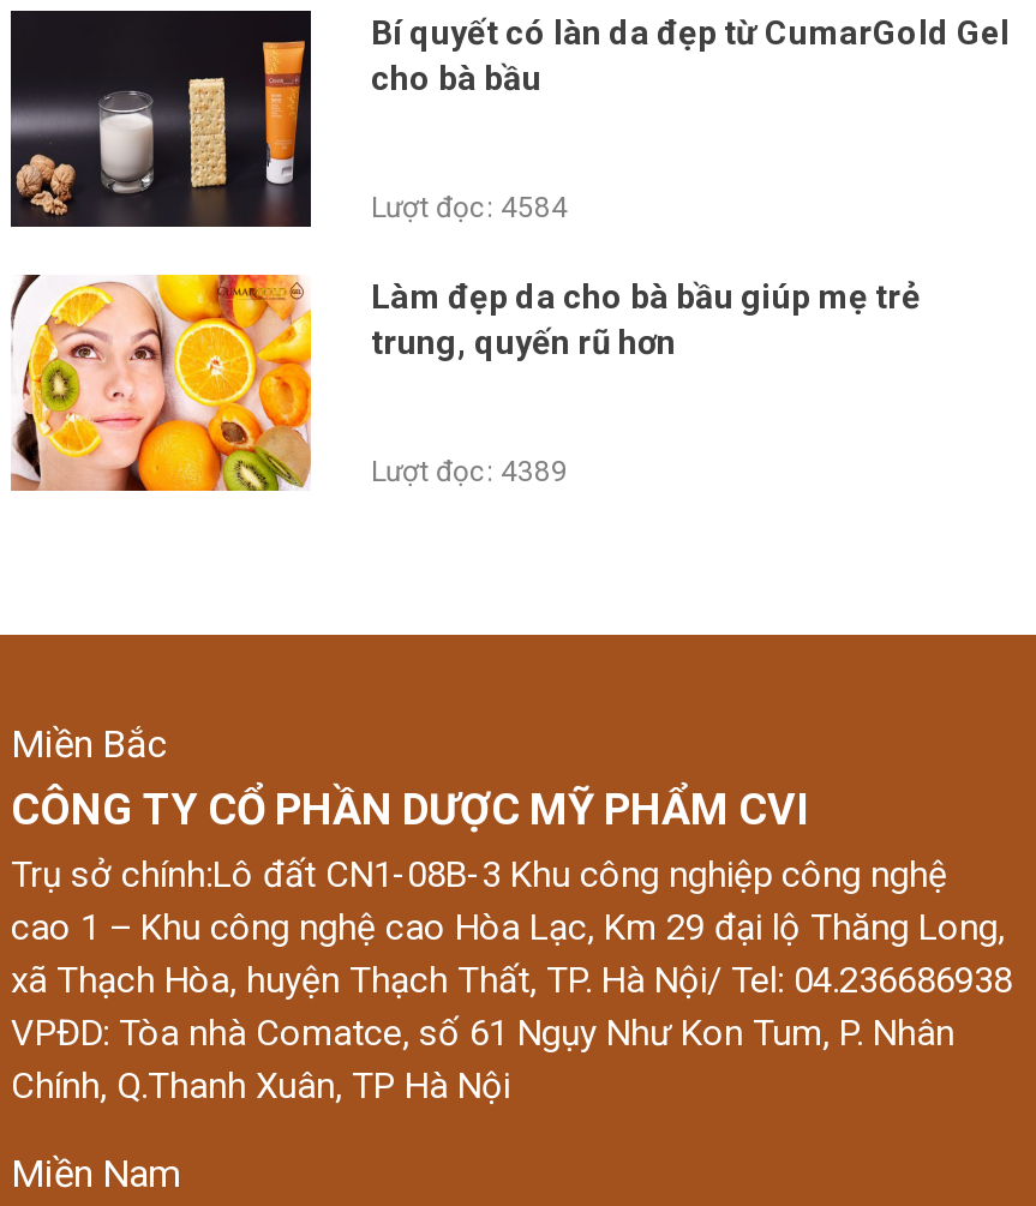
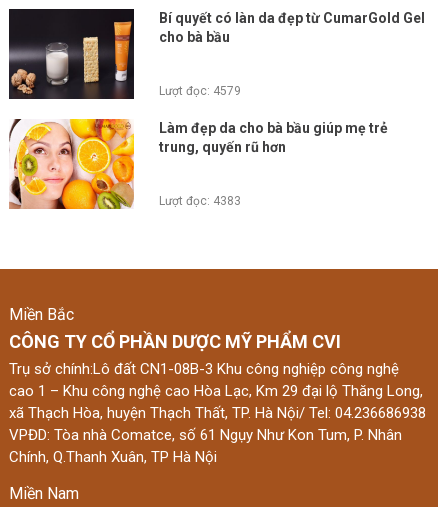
- Lượt đọc: 4584
+ Lượt đọc: 4579

- Lượt đọc: 4389
+ Lượt đọc: 4383
